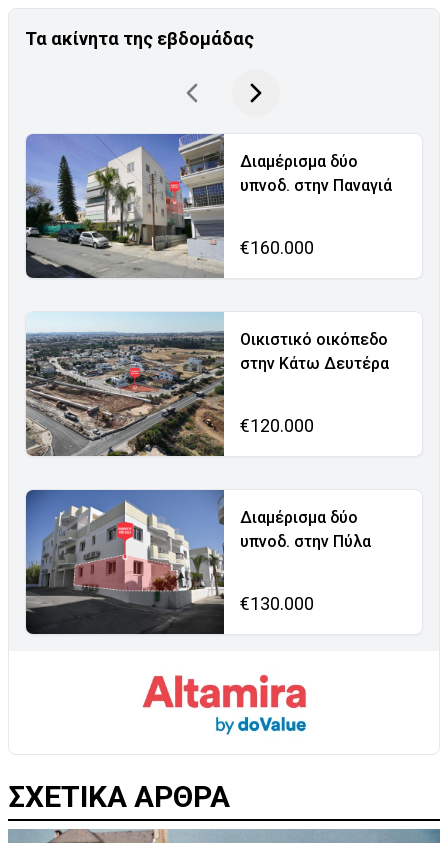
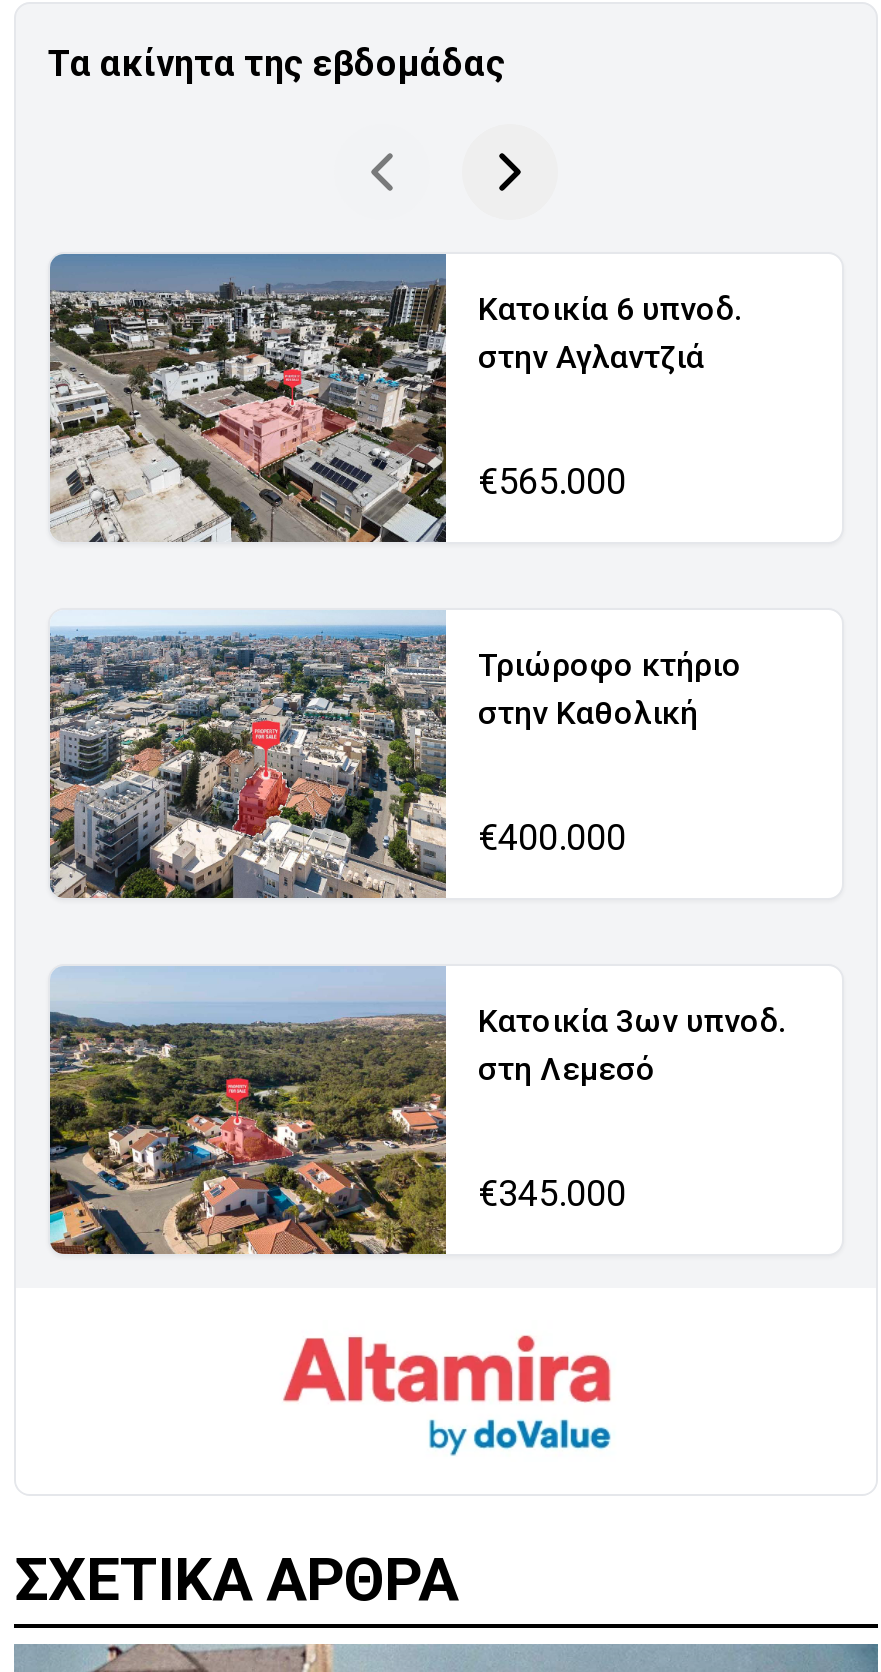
- [image]
- Διαμέρισμα δύο
- υπνοδ. στην Παναγιά
+ [image]
+ Κατοικία 6 υπνοδ.
+ στην Αγλαντζιά

- €160.000
+ €565.000

- [image]
- Οικιστικό οικόπεδο
- στην Κάτω Δευτέρα
+ [image]
+ Τριώροφο κτήριο
+ στην Καθολική

- €120.000
+ €400.000

- [image]
- Διαμέρισμα δύο
- υπνοδ. στην Πύλα
+ [image]
+ Κατοικία 3ων υπνοδ.
+ στη Λεμεσό

- €130.000
+ €345.000
